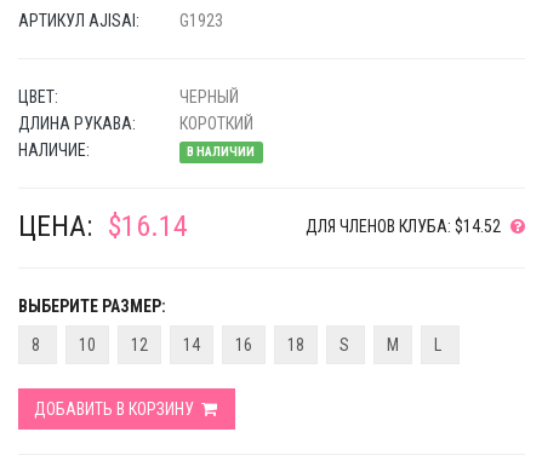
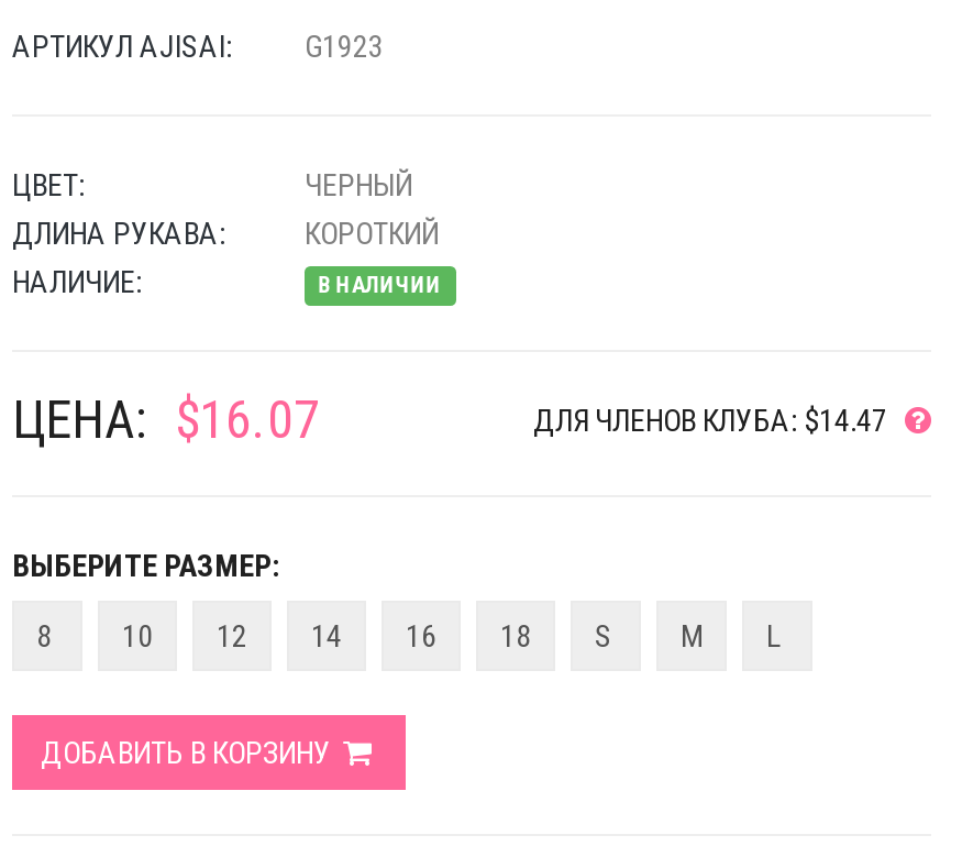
- ЦЕНА: $16.14
+ ЦЕНА: $16.07

- ДЛЯ ЧЛЕНОВ КЛУБА: $14.52
+ ДЛЯ ЧЛЕНОВ КЛУБА: $14.47
